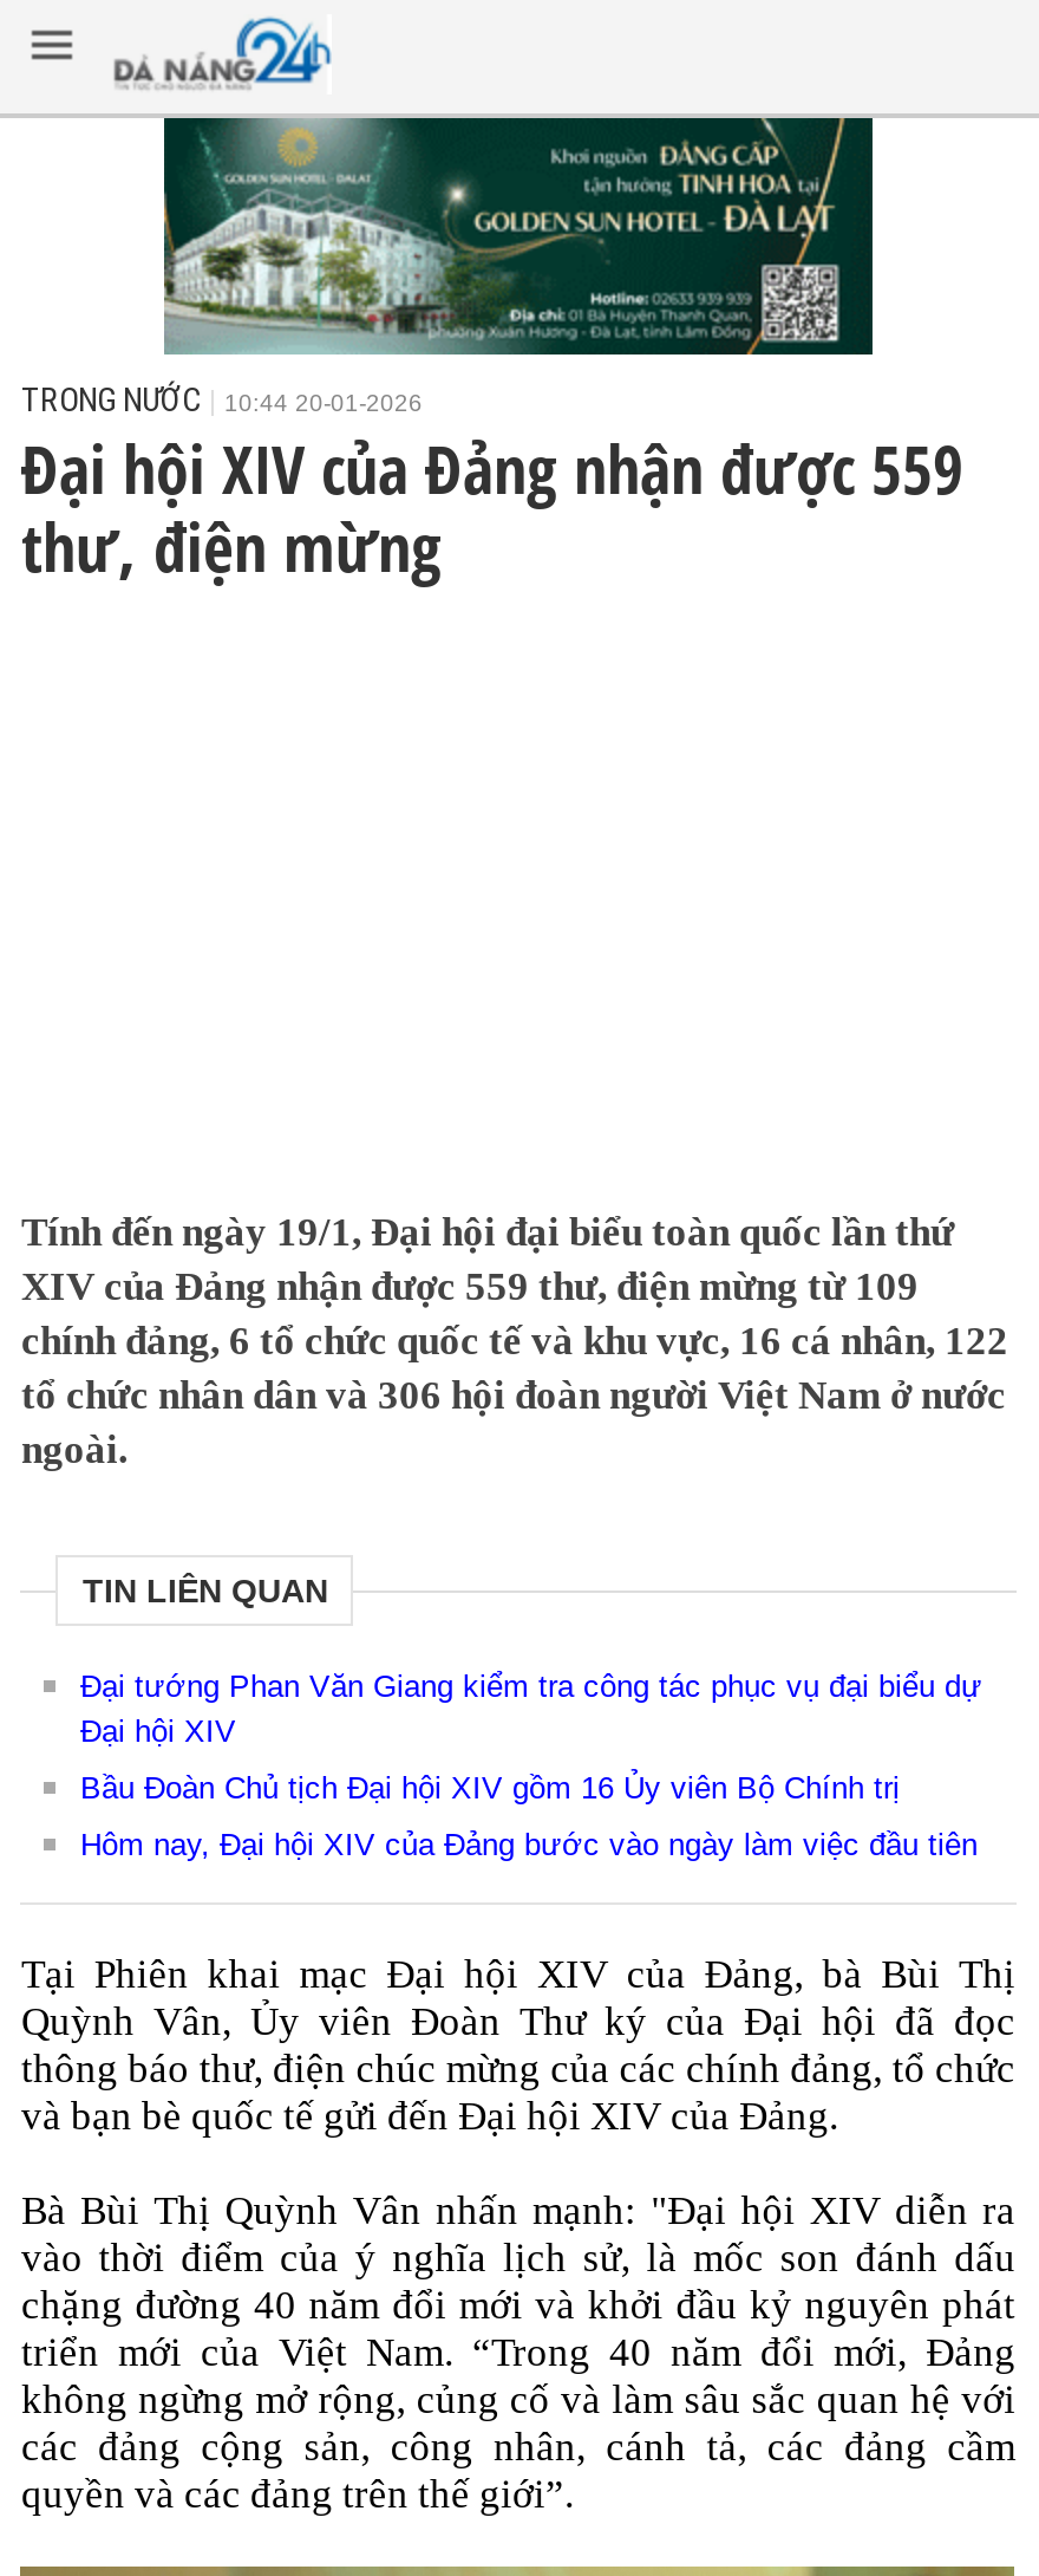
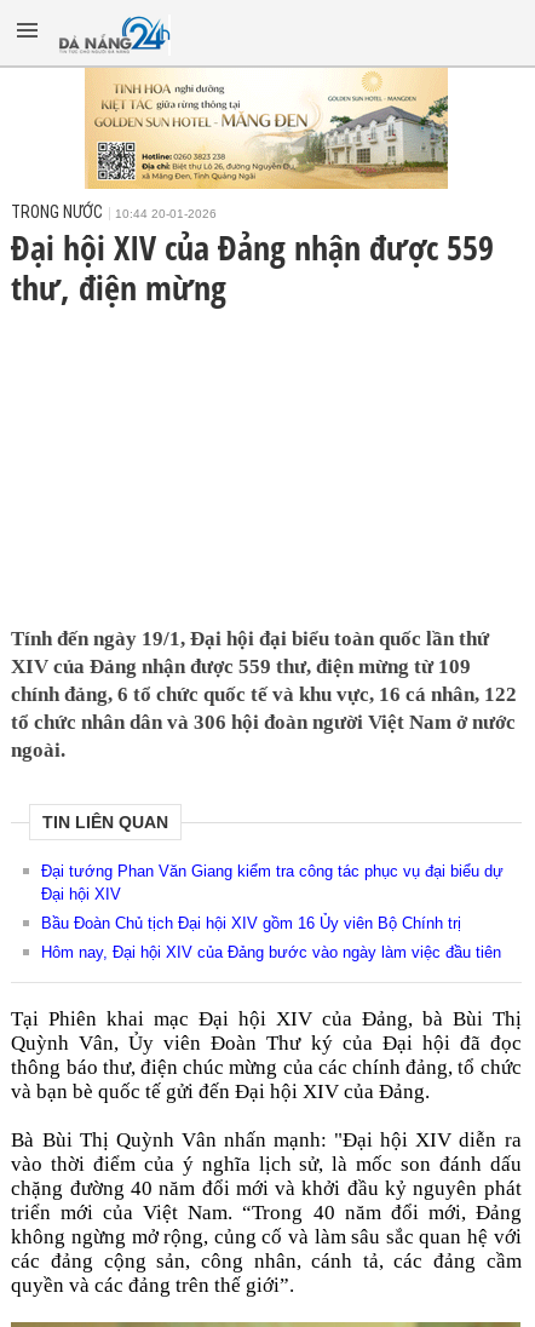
- [image]
+ [image]
